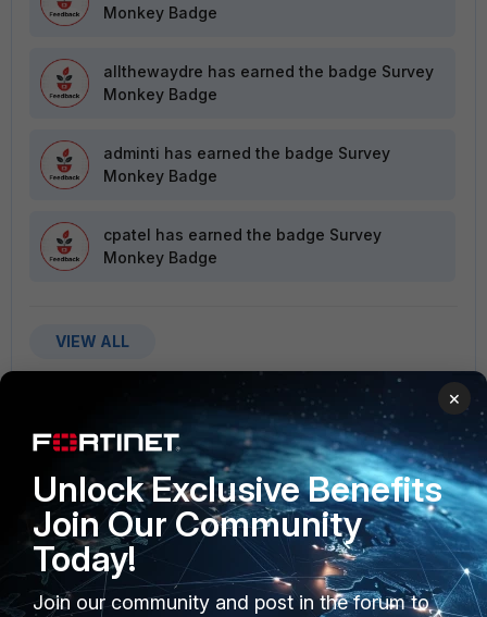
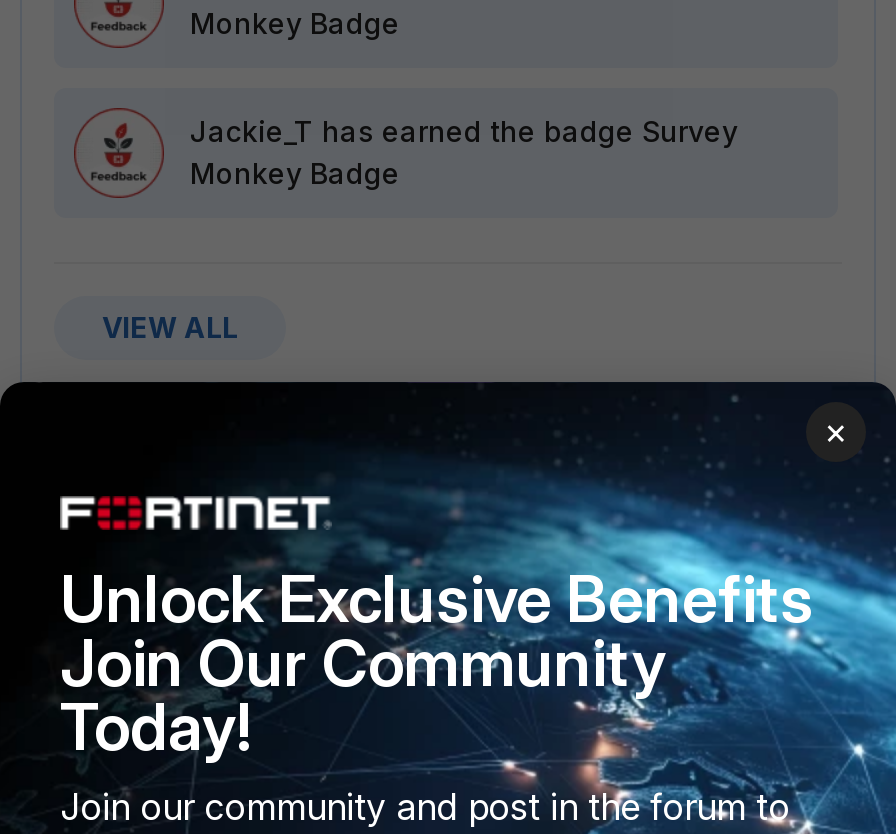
- allthewaydre has earned the badge Survey
- Monkey Badge
- adminti has earned the badge Survey
- Monkey Badge
- cpatel has earned the badge Survey
+ Jackie_T has earned the badge Survey
